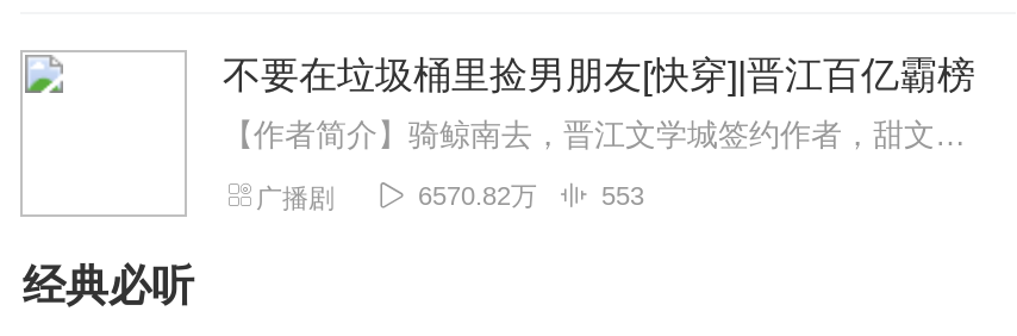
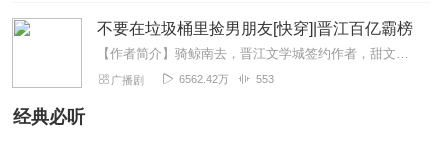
- 6570.82万
+ 6562.42万
